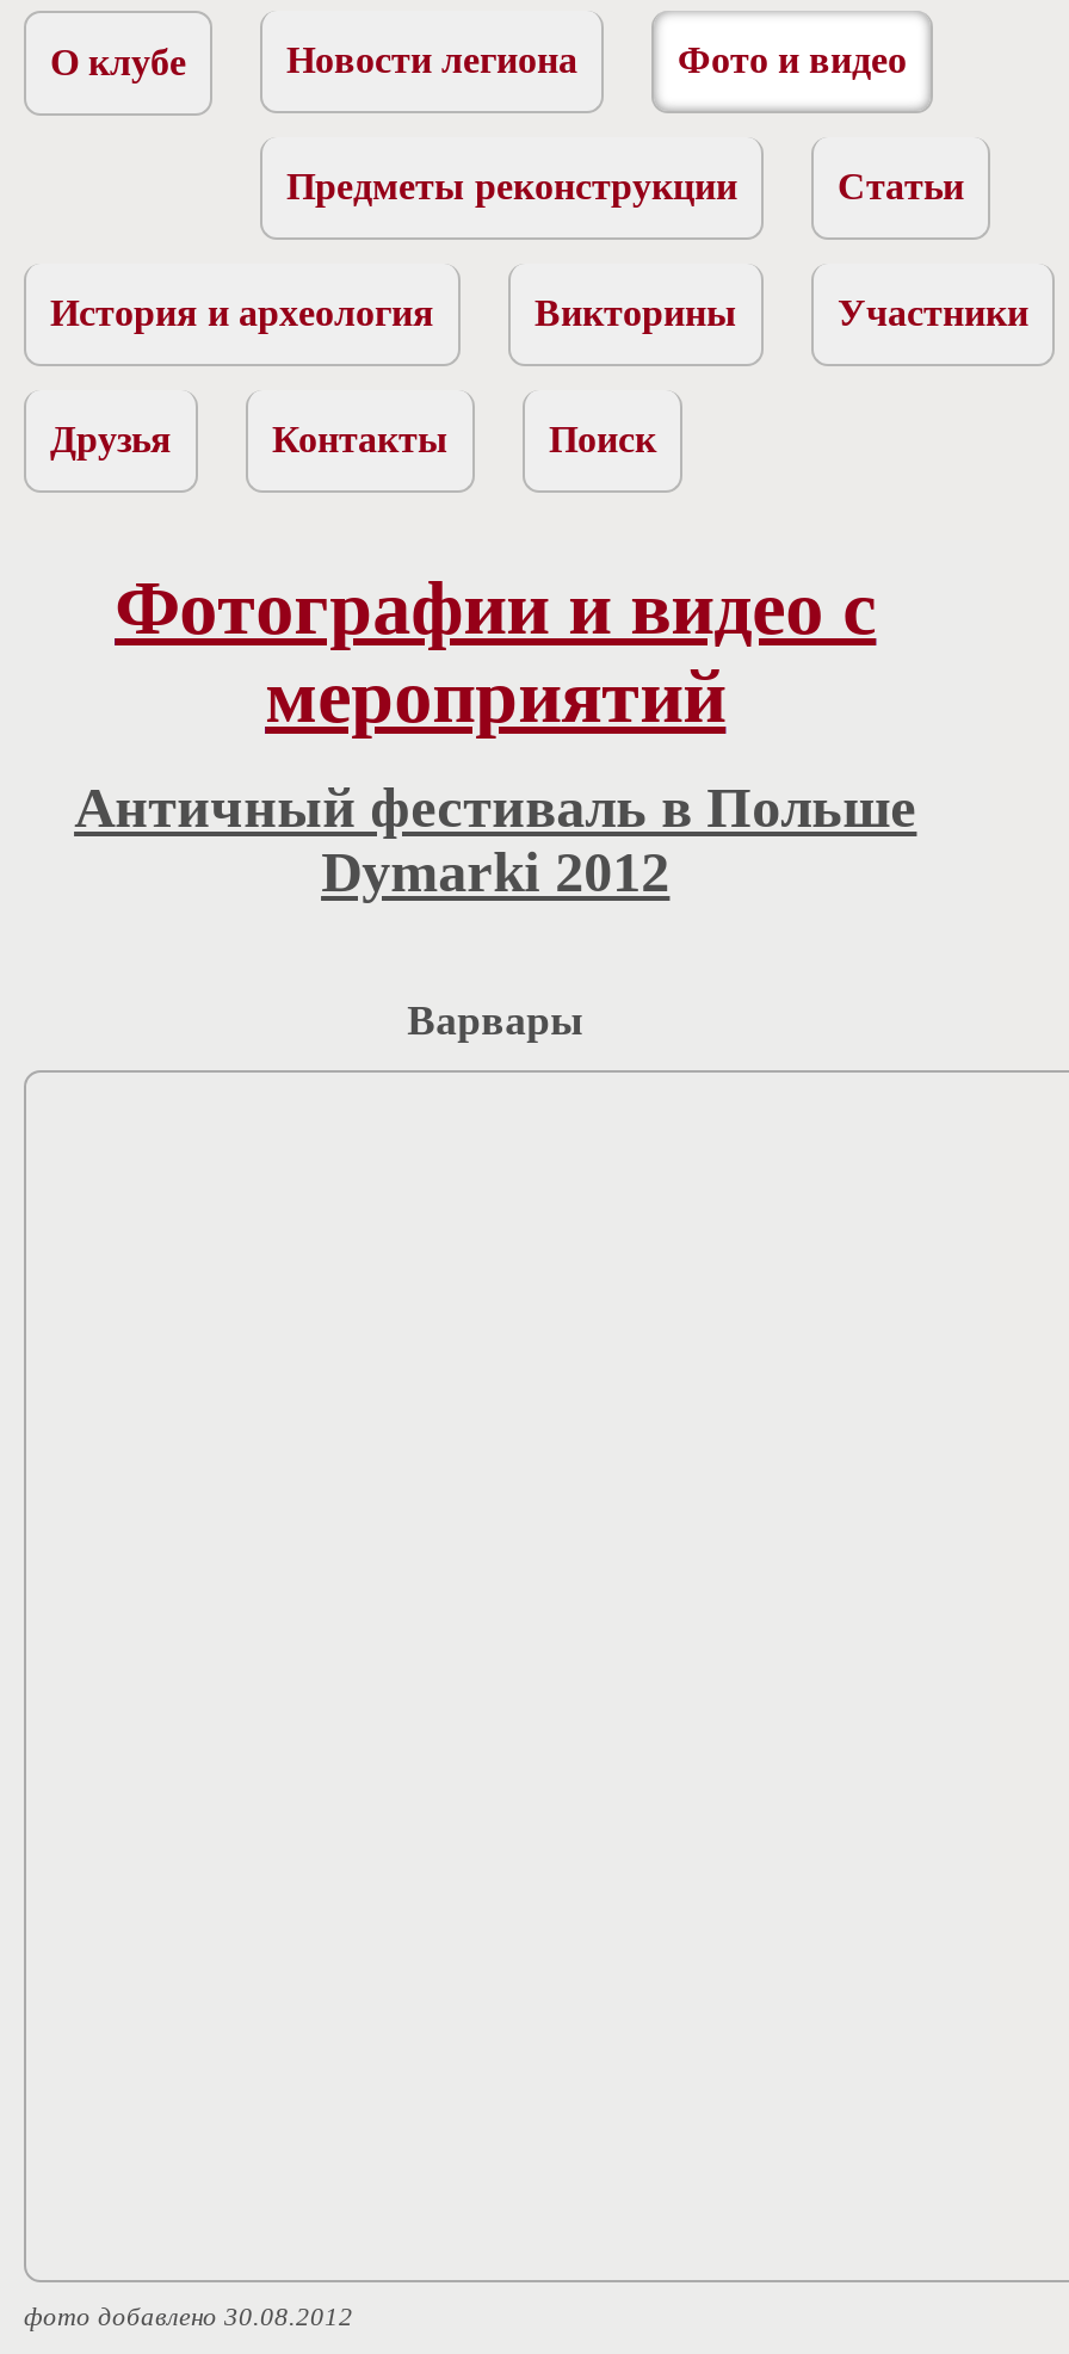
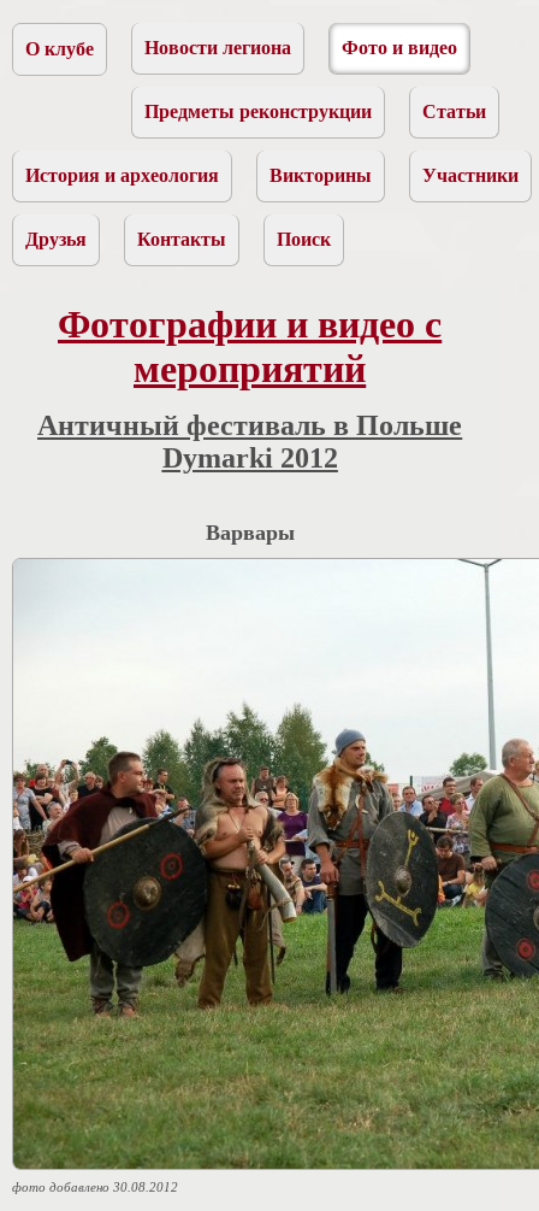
+ [image]
